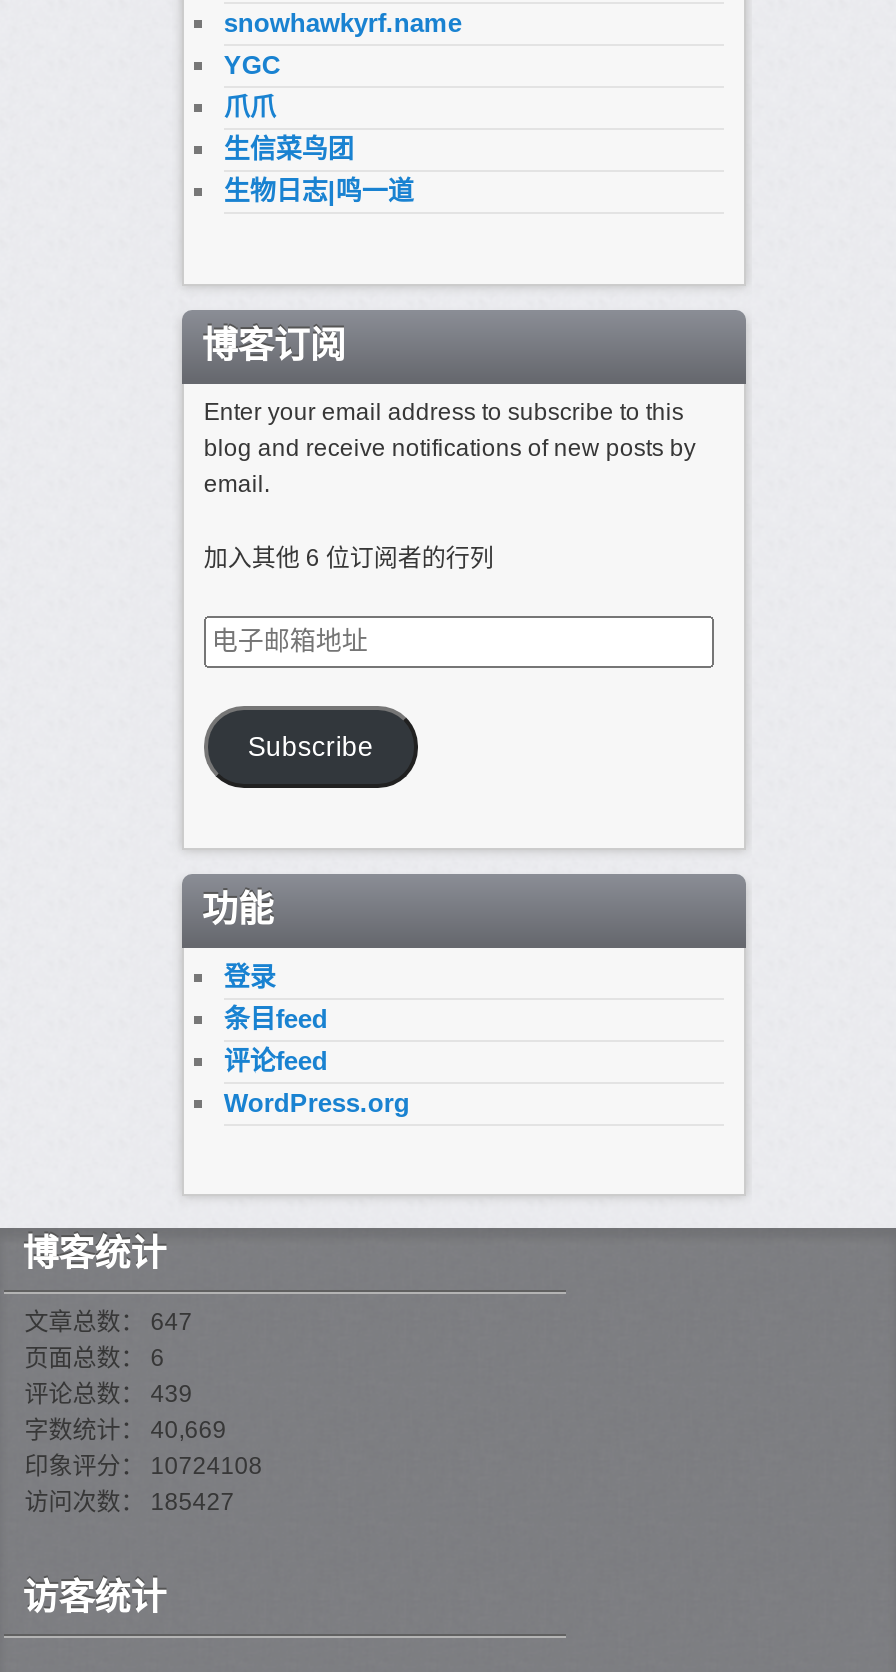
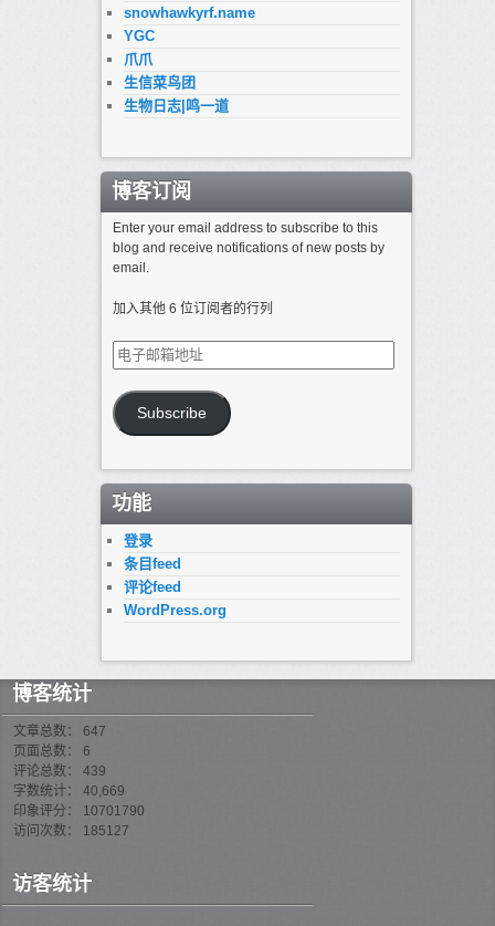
- 印象评分： 10724108
+ 印象评分： 10701790

- 访问次数： 185427
+ 访问次数： 185127
